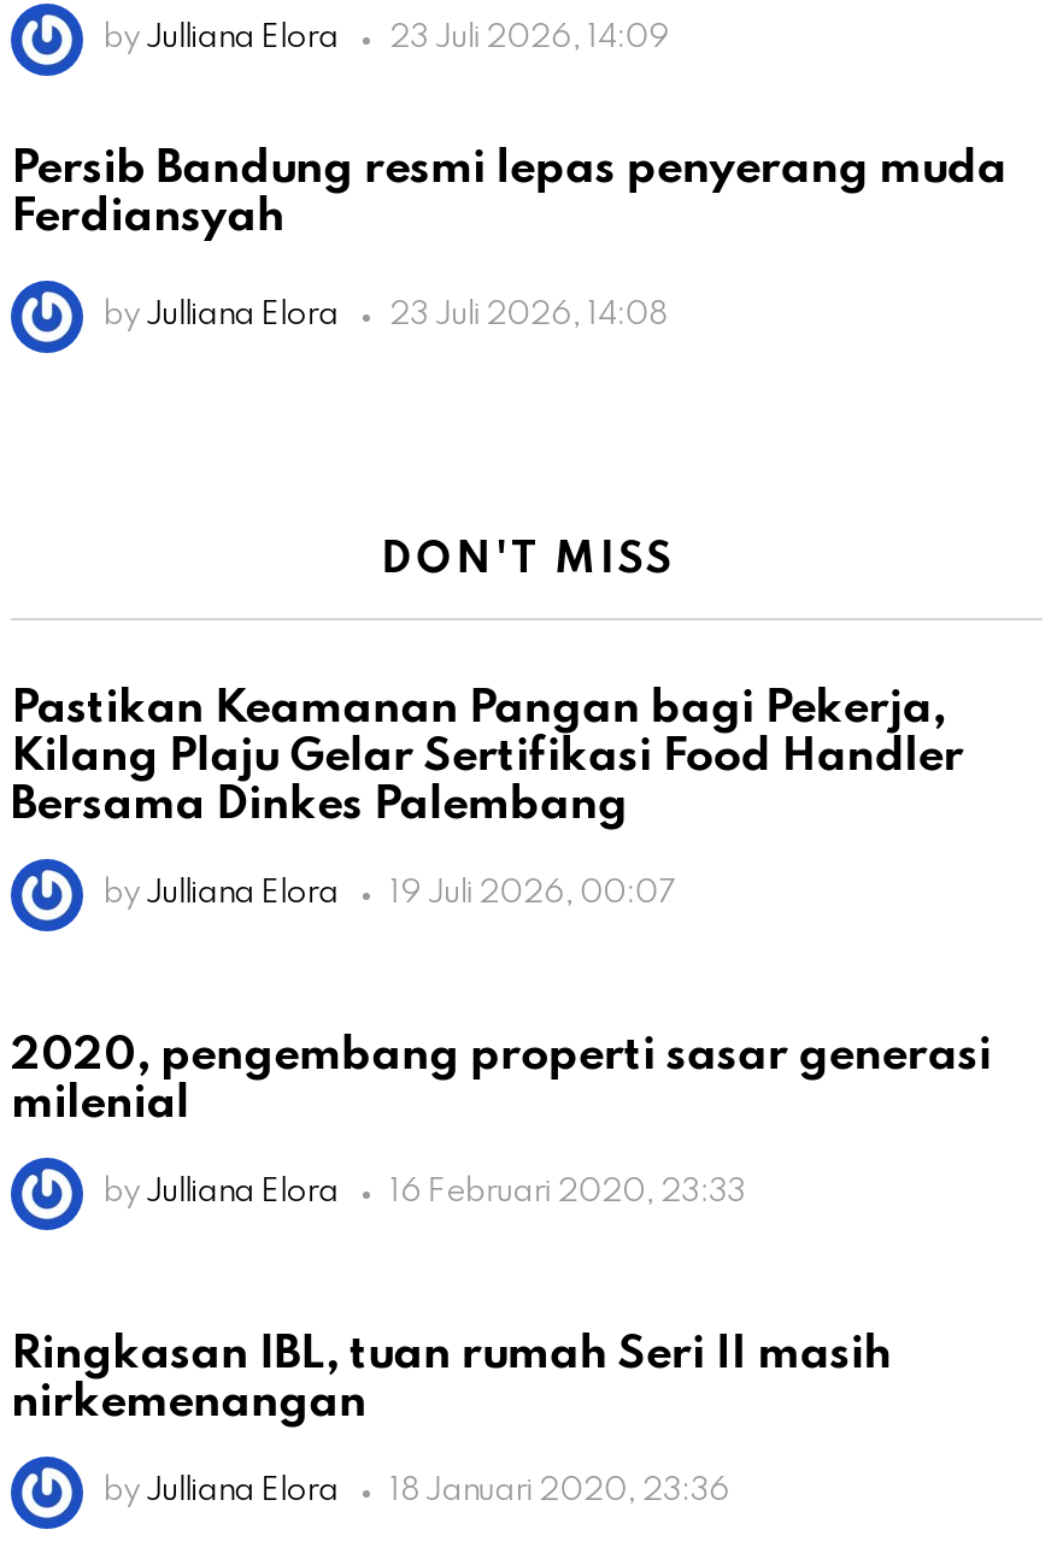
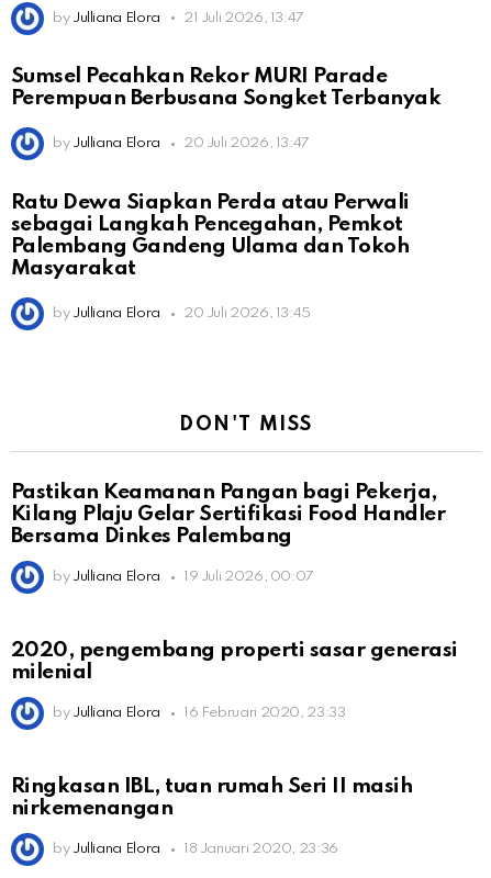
- by Julliana Elora 23 Juli 2026, 14:09
+ by Julliana Elora 21 Juli 2026, 13:47

- Persib Bandung resmi lepas penyerang muda
- Ferdiansyah
+ Sumsel Pecahkan Rekor MURI Parade
+ Perempuan Berbusana Songket Terbanyak

- 23 Juli 2026, 14:08
+ 20 Juli 2026, 13:47
+ Ratu Dewa Siapkan Perda atau Perwali
+ sebagai Langkah Pencegahan, Pemkot
+ Palembang Gandeng Ulama dan Tokoh
+ Masyarakat
+ by Julliana Elora
+ 20 Juli 2026, 13:45
